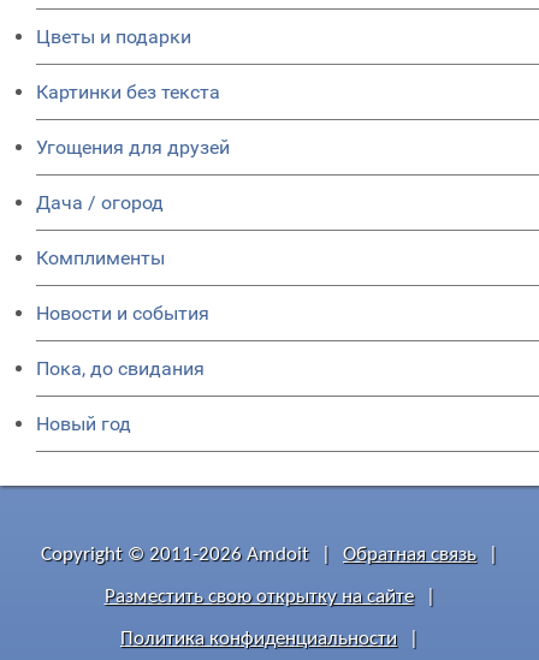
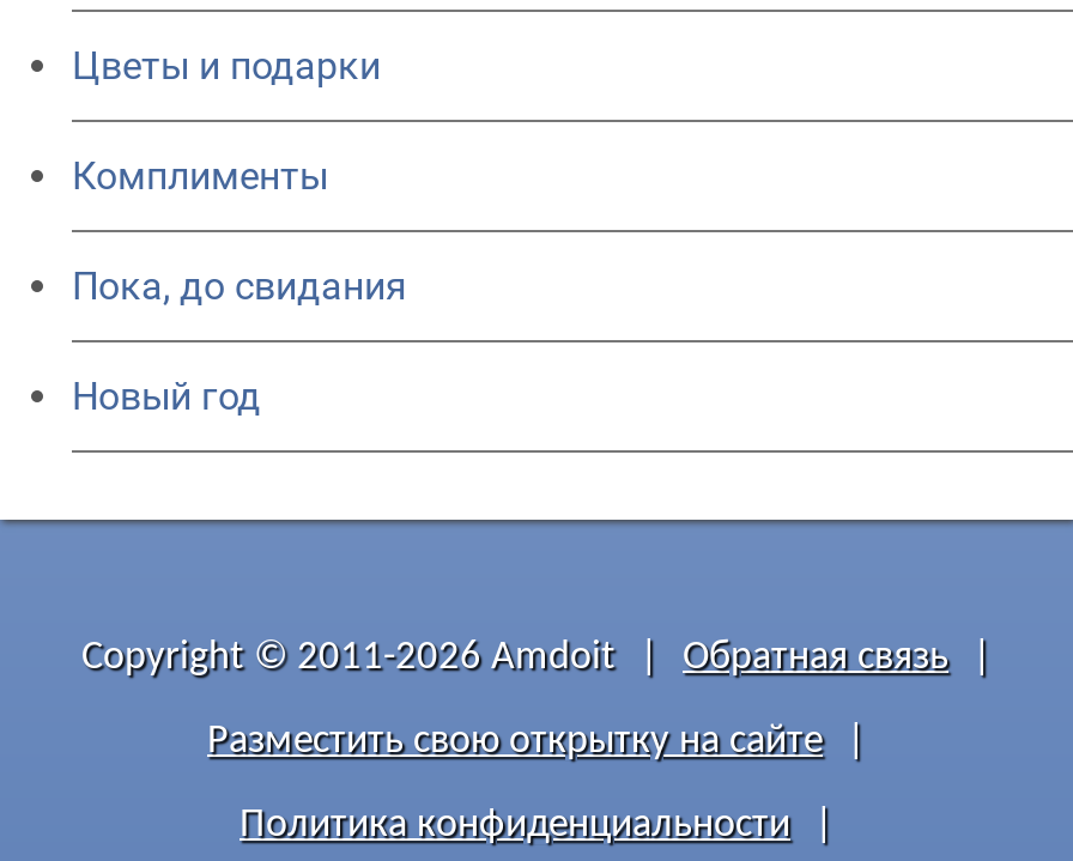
- Картинки без текста
- Угощения для друзей
- Дача / огород

- Новости и события
